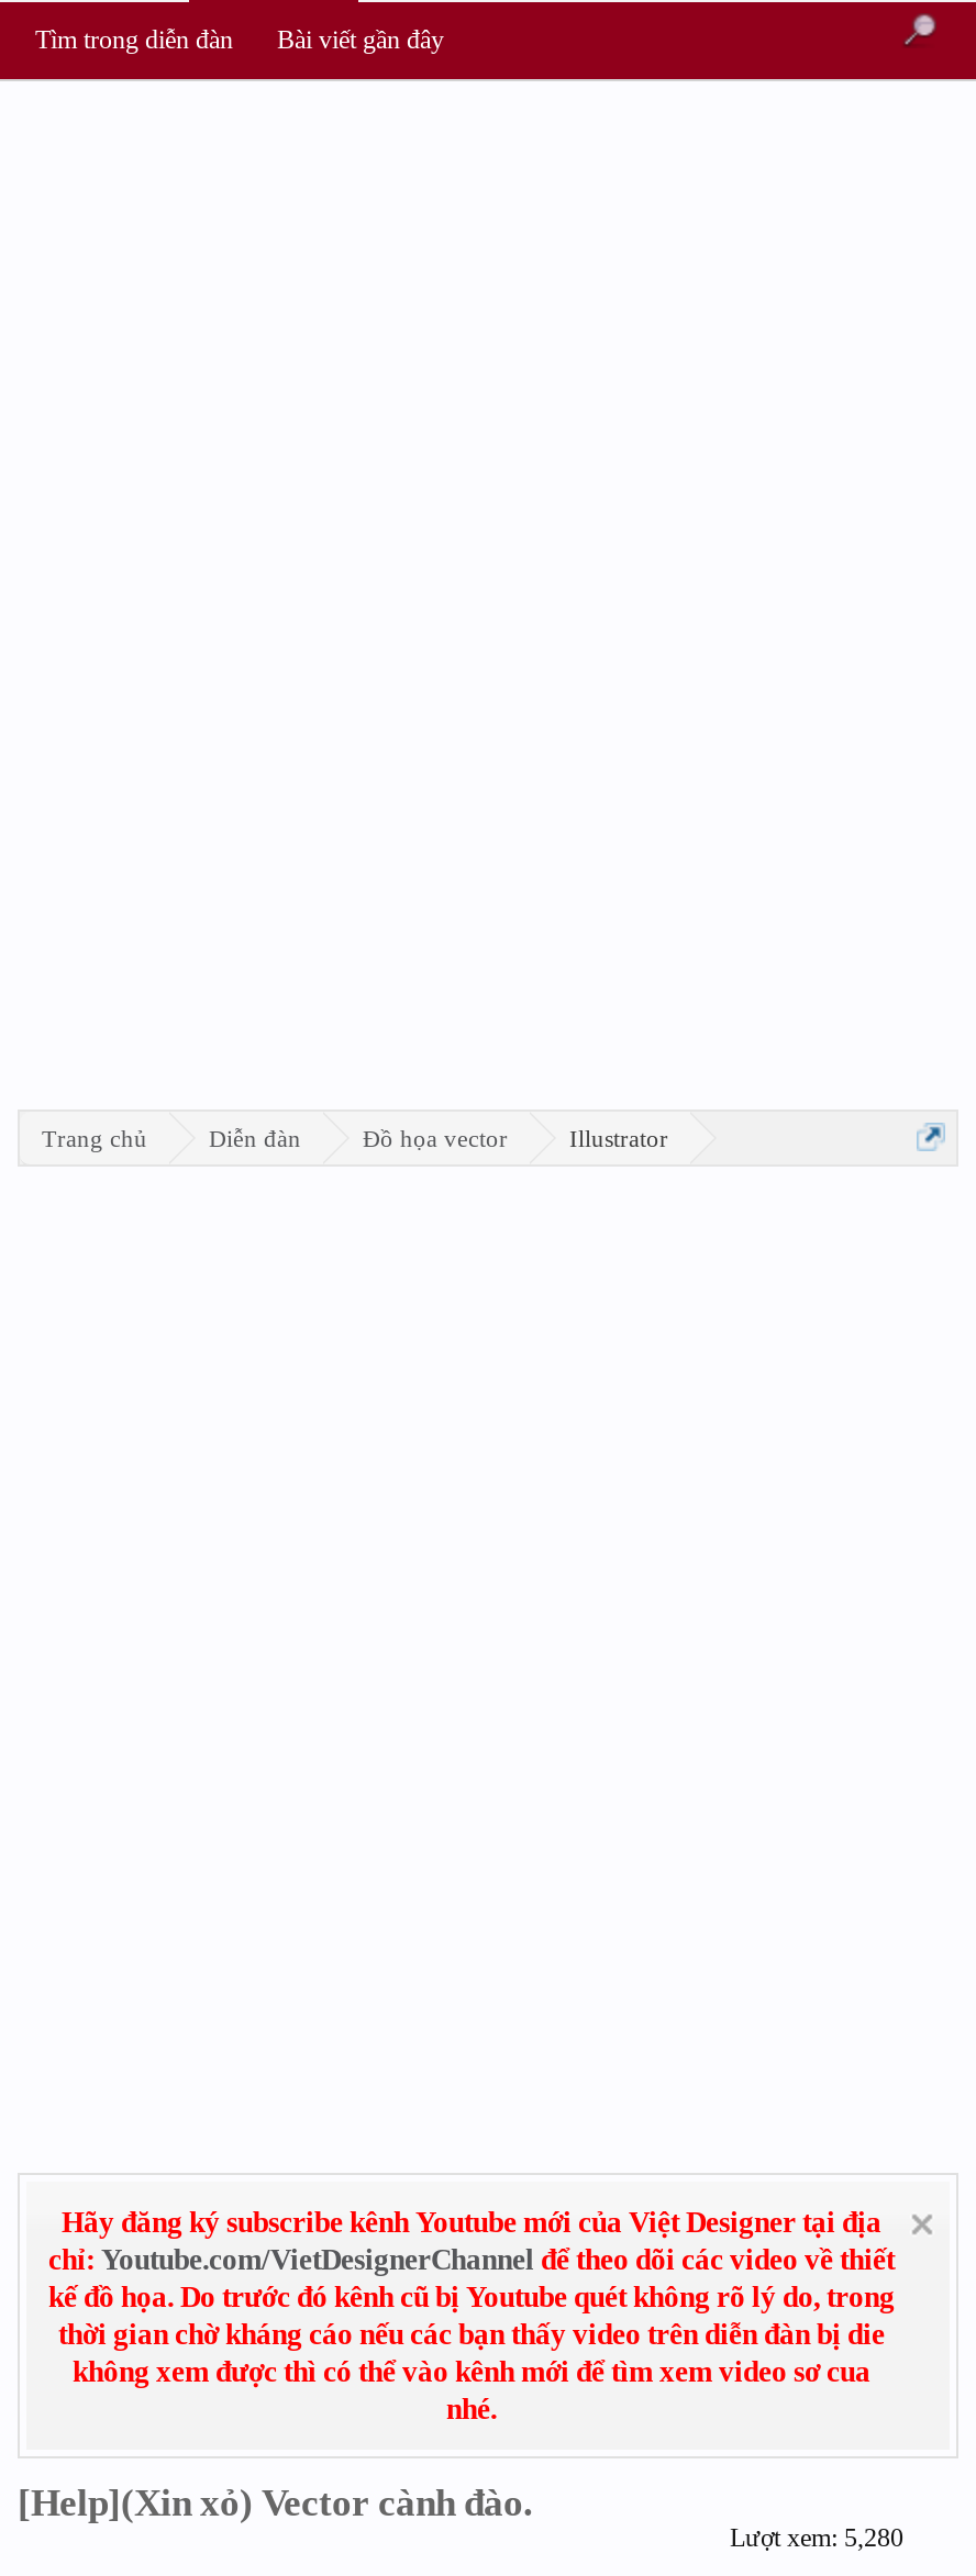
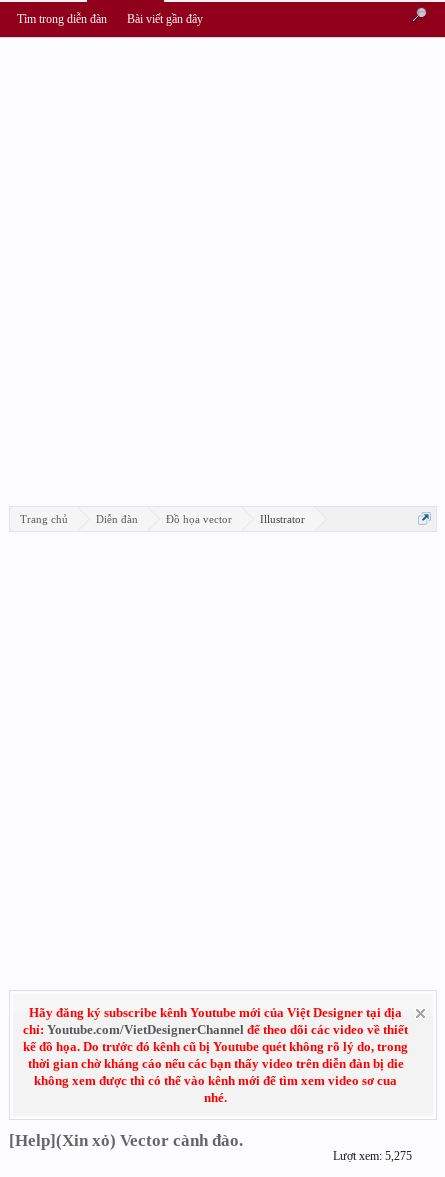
- Lượt xem: 5,280
+ Lượt xem: 5,275
